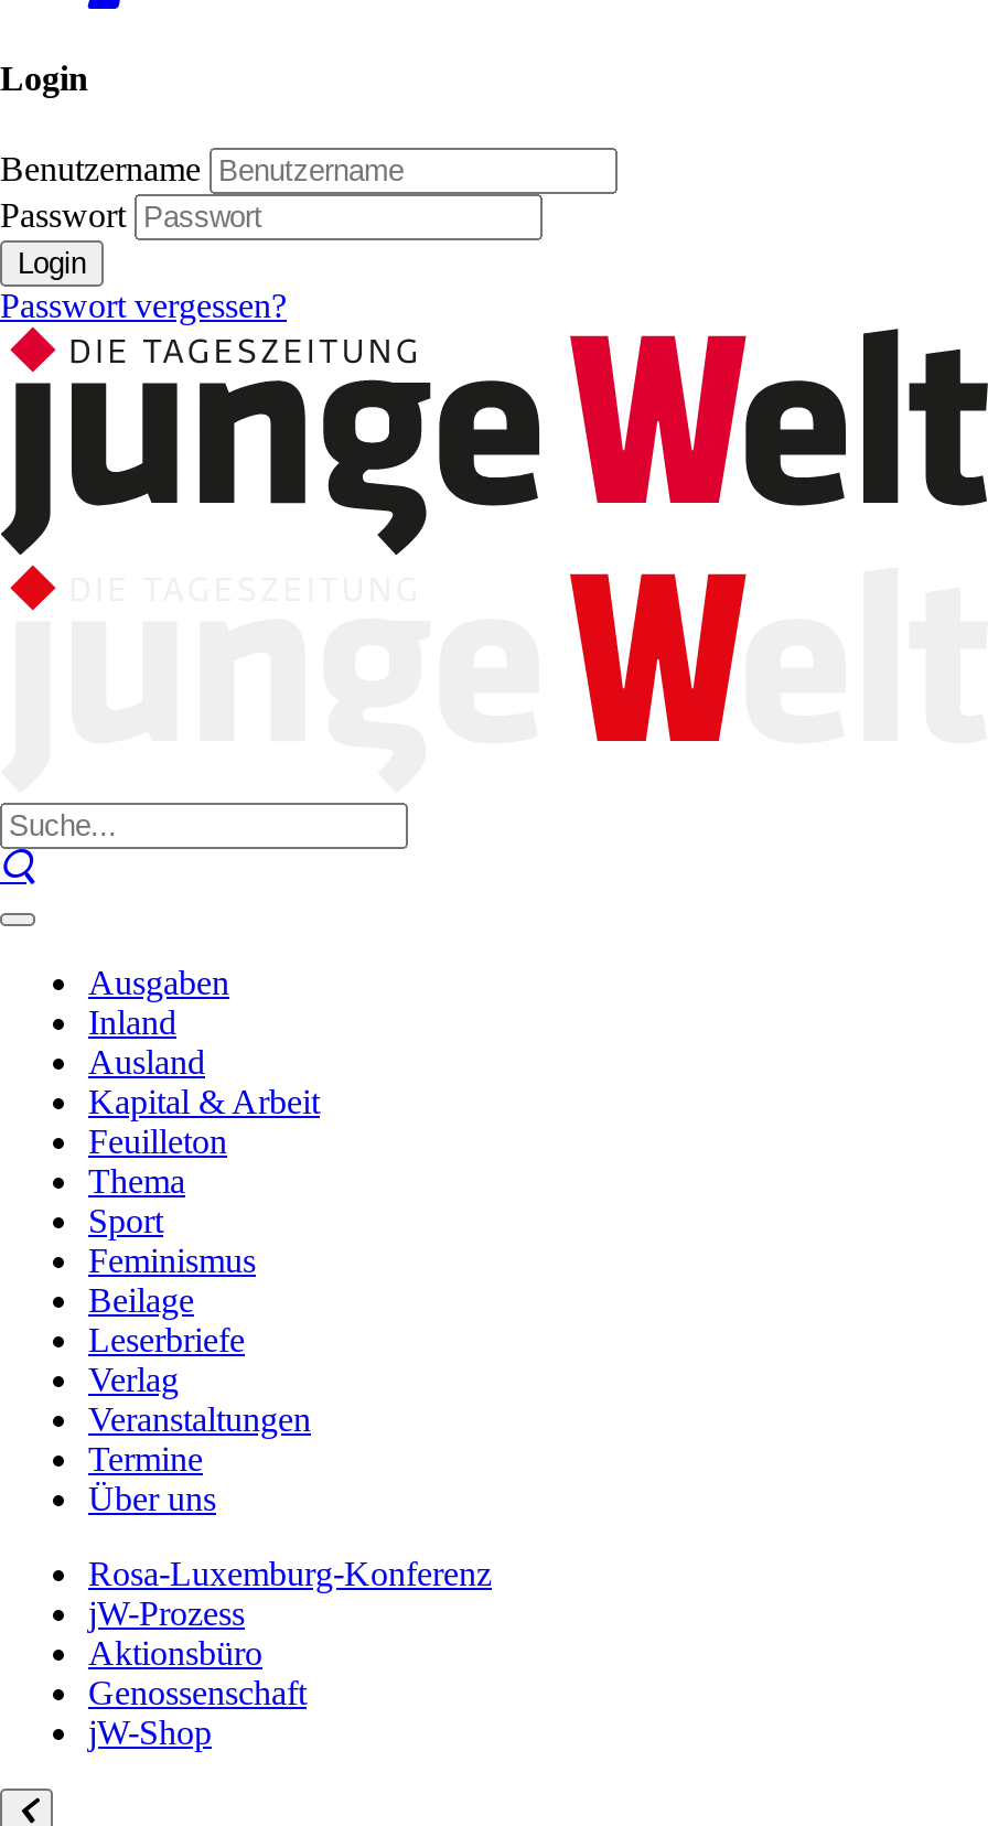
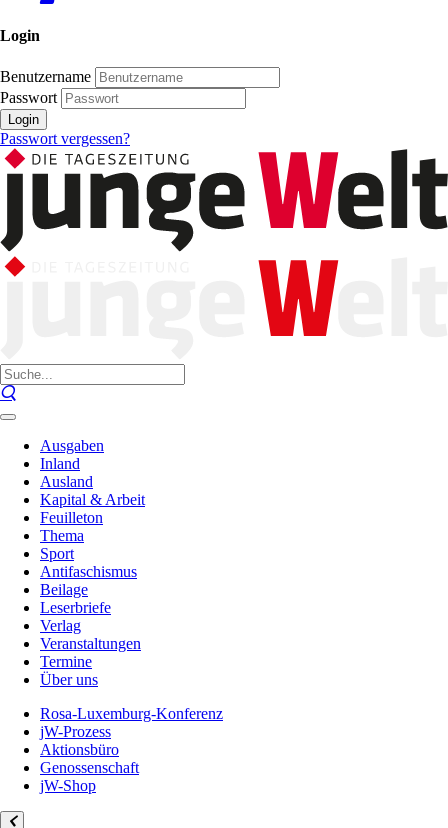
- Feminismus
+ Antifaschismus
